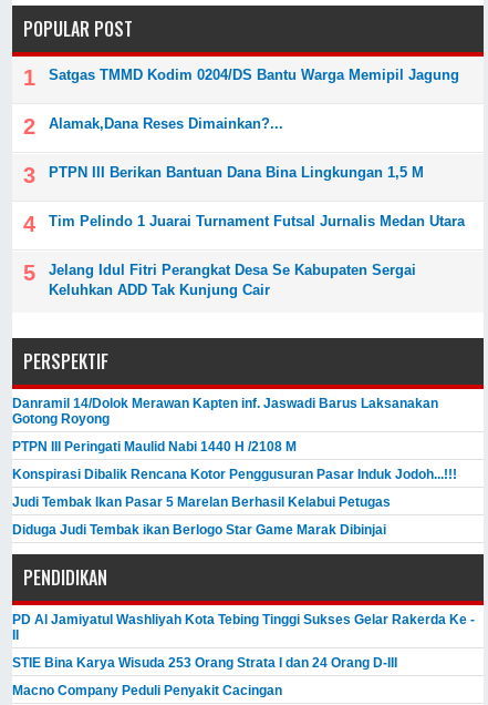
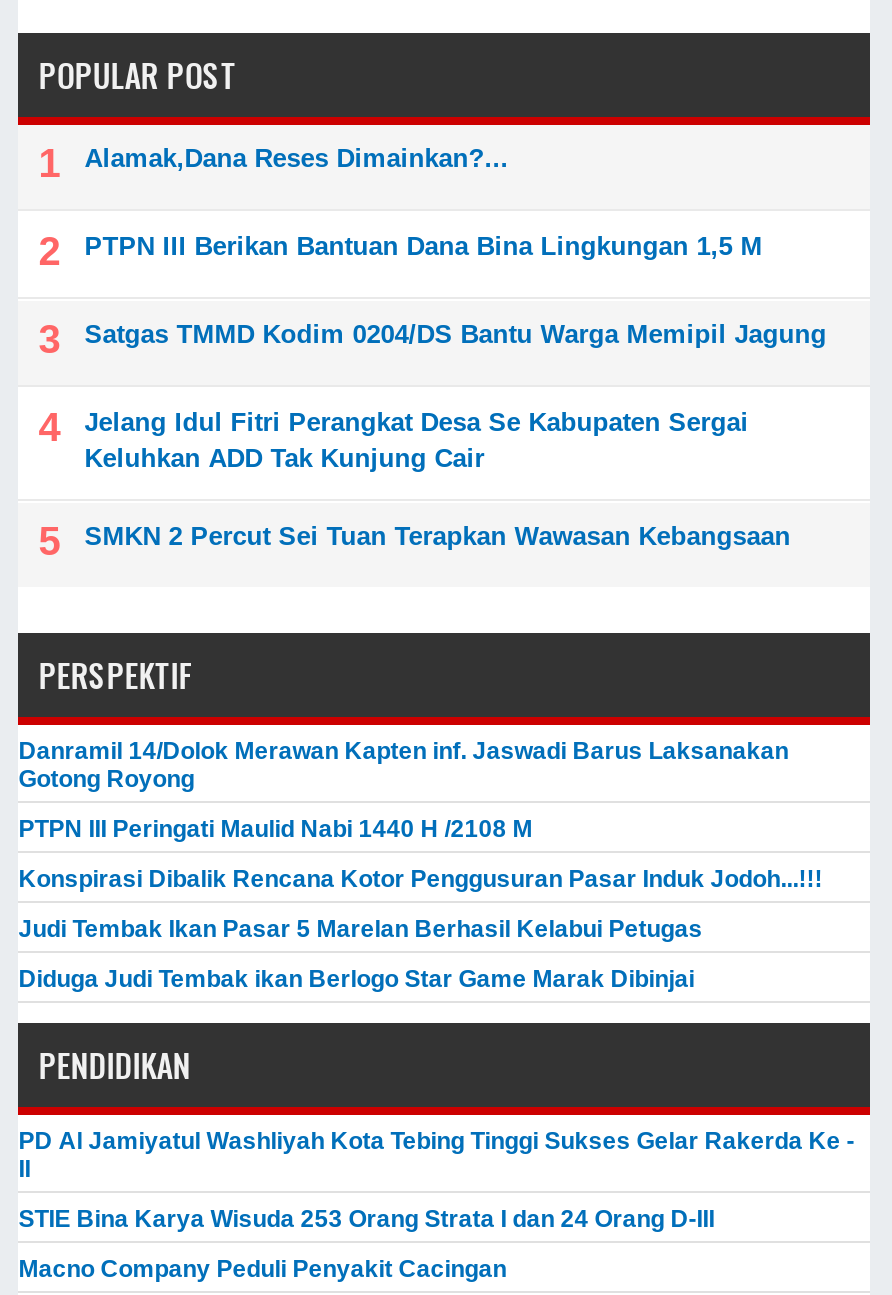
moved down: Satgas TMMD Kodim 0204/DS Bantu Warga Memipil Jagung

moved up: Alamak,Dana Reses Dimainkan?... | PTPN III Berikan Bantuan Dana Bina Lingkungan 1,5 M

- Tim Pelindo 1 Juarai Turnament Futsal Jurnalis Medan Utara

moved up: Jelang Idul Fitri Perangkat Desa Se Kabupaten Sergai | Keluhkan ADD Tak Kunjung Cair

+ SMKN 2 Percut Sei Tuan Terapkan Wawasan Kebangsaan
